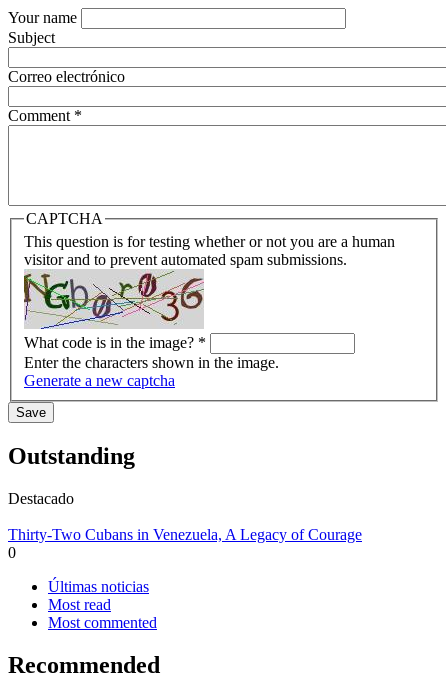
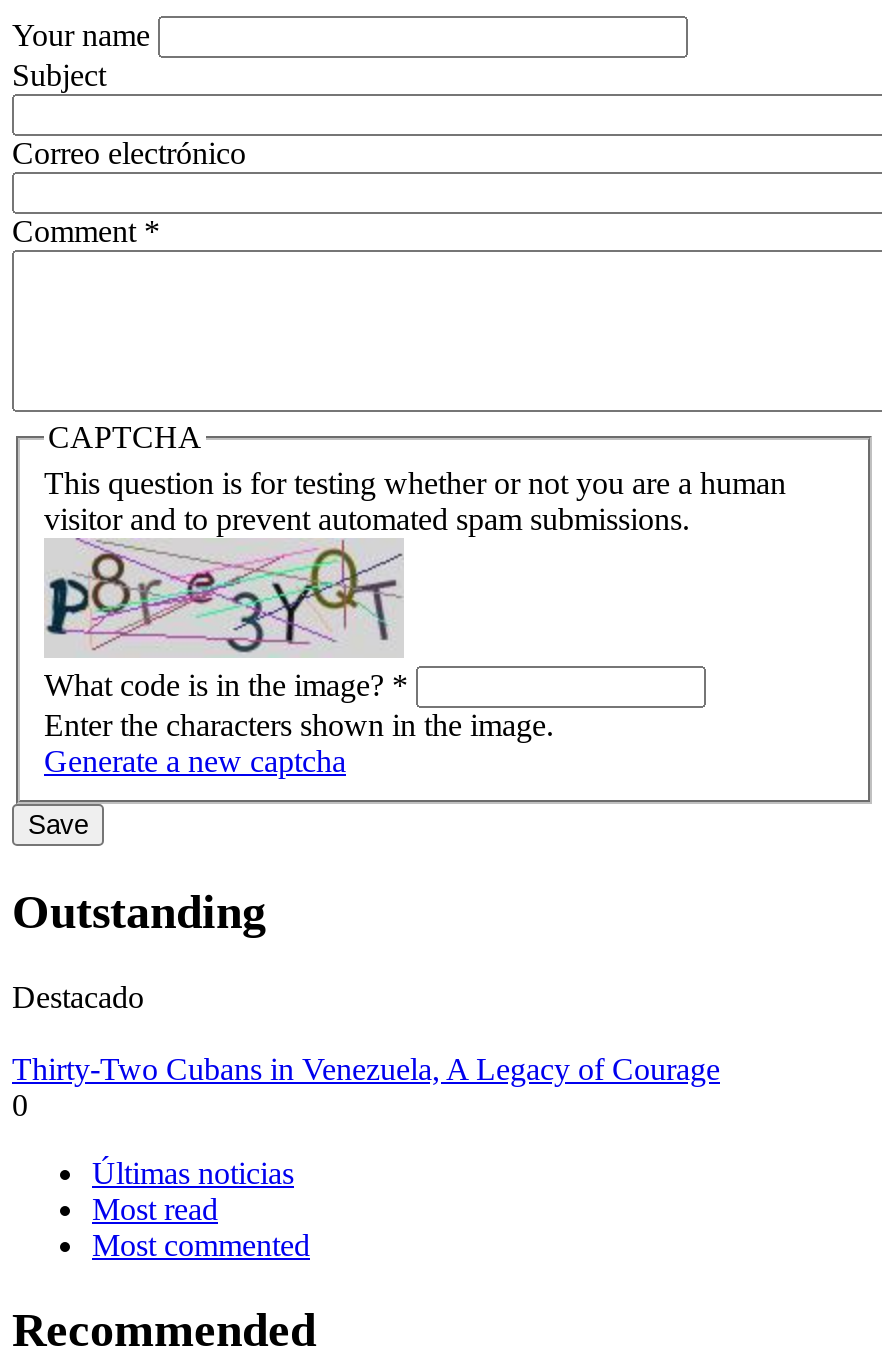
- [image]
+ [image]
